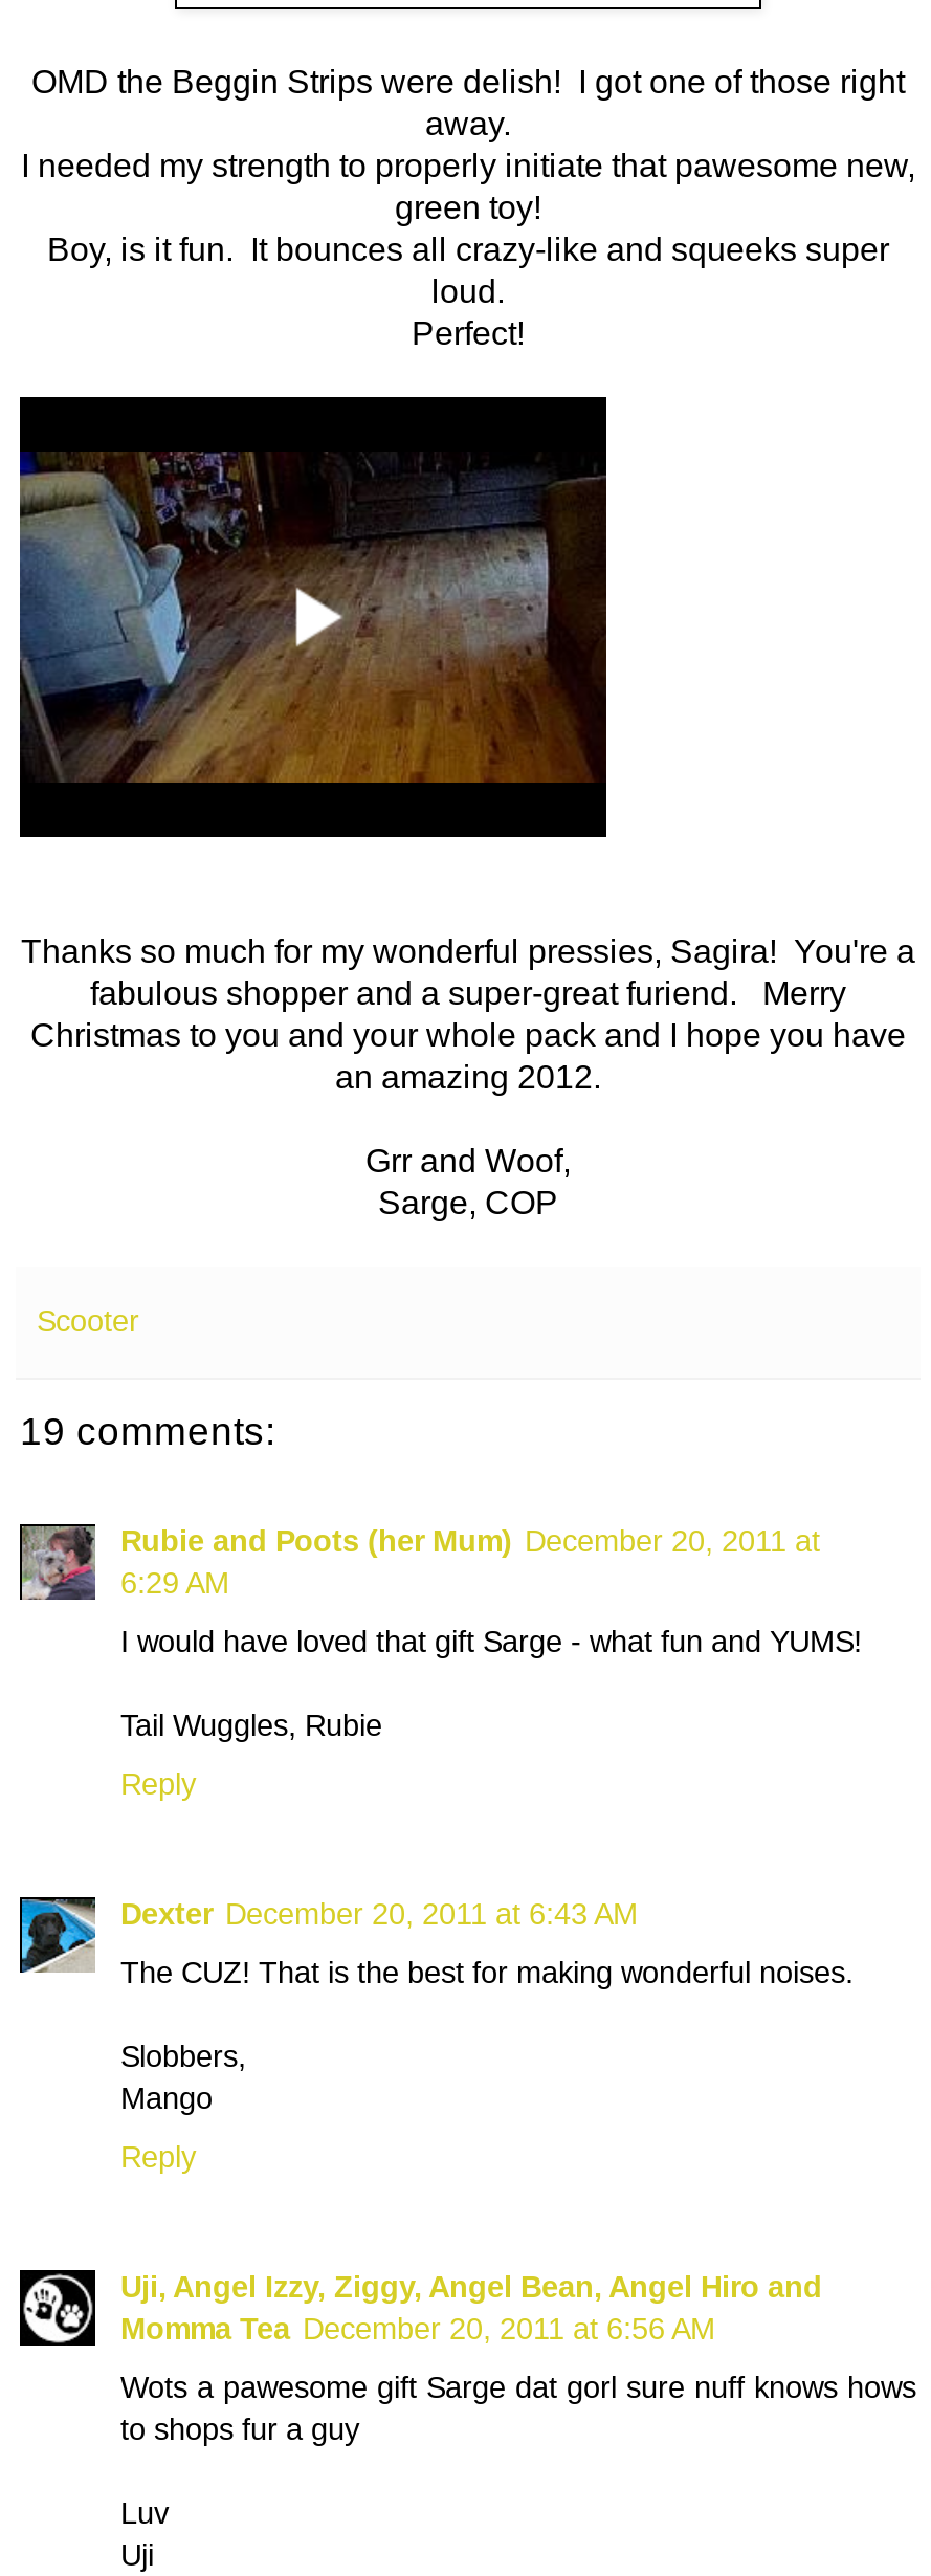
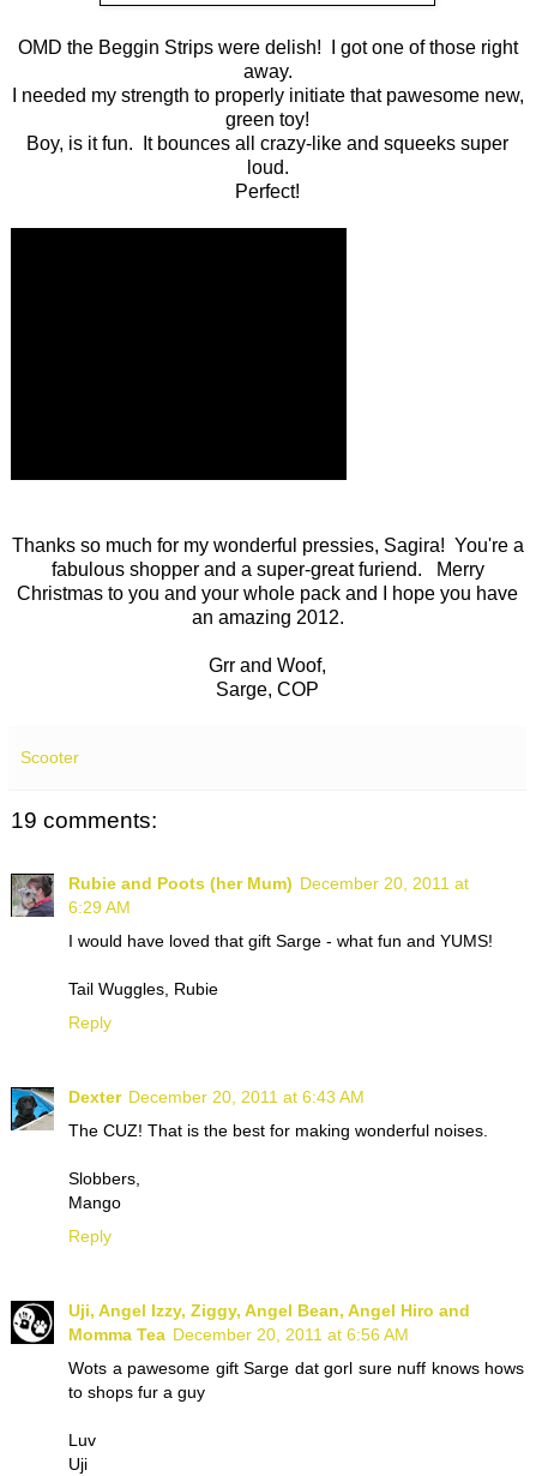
- [image]
